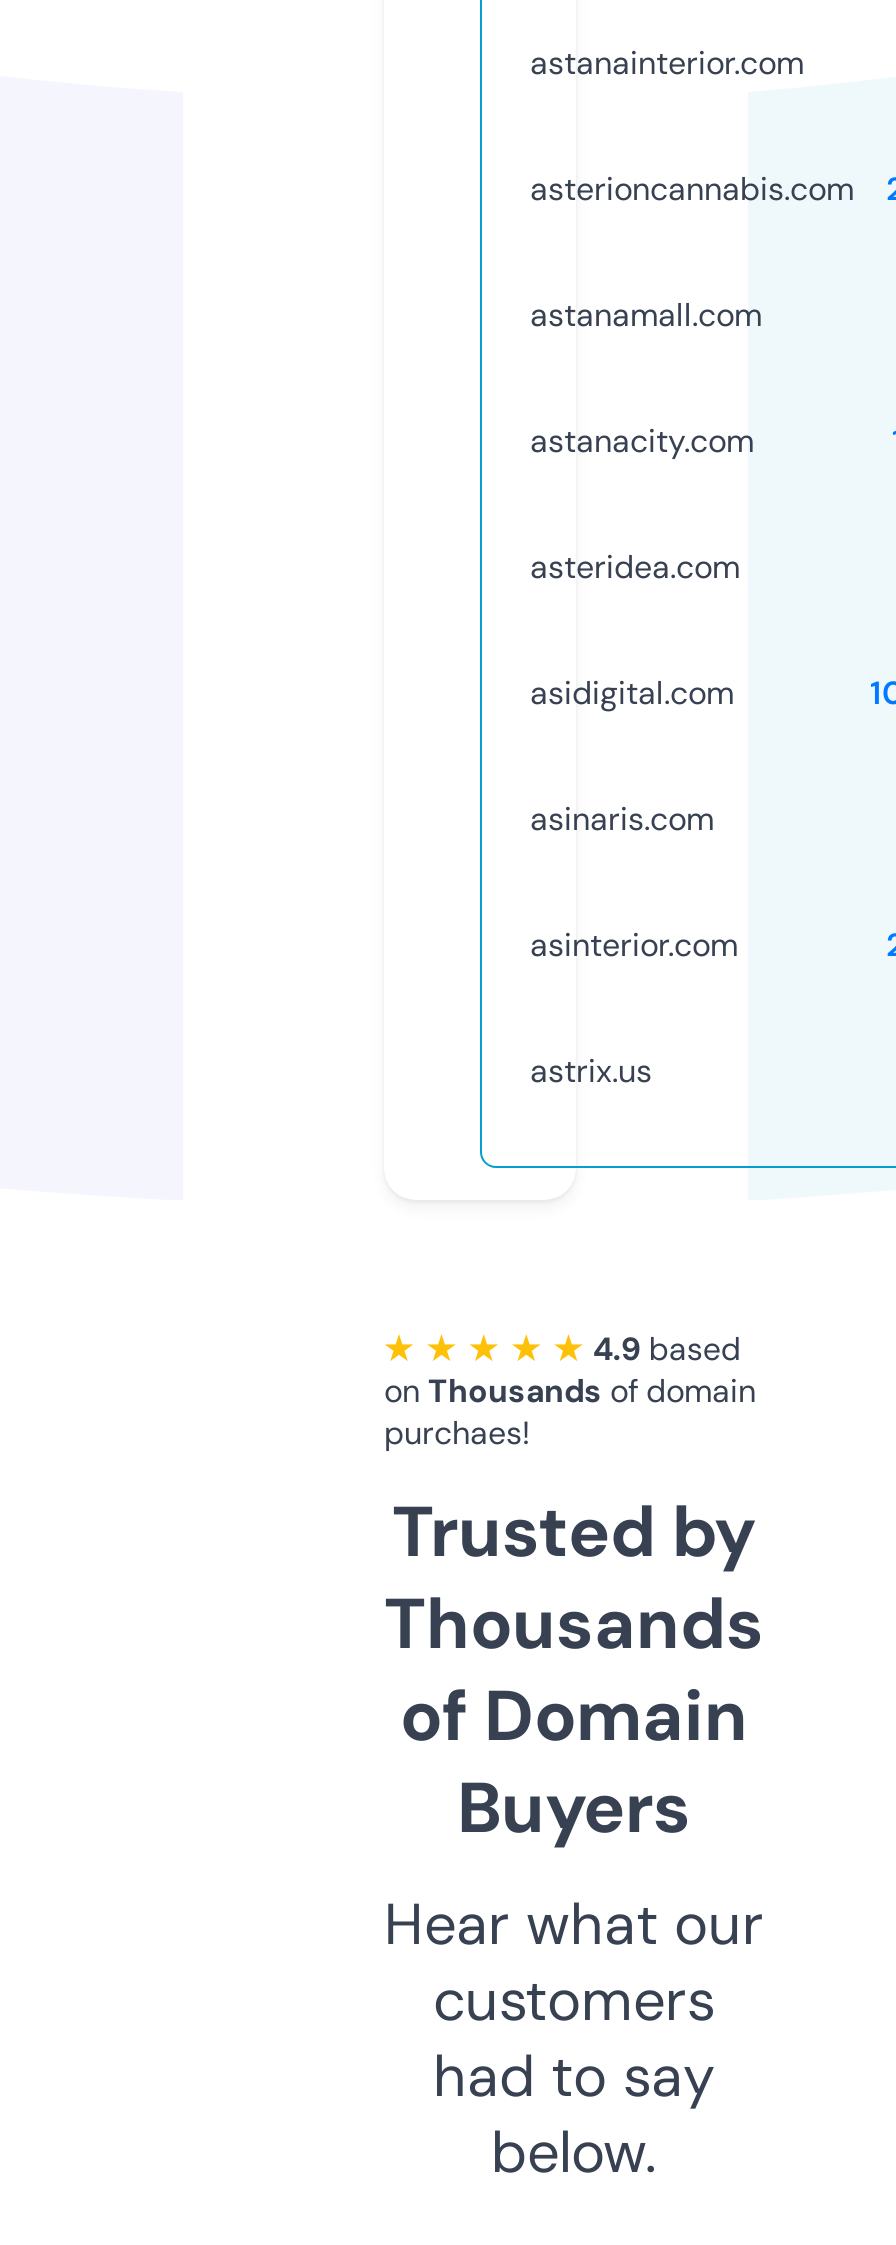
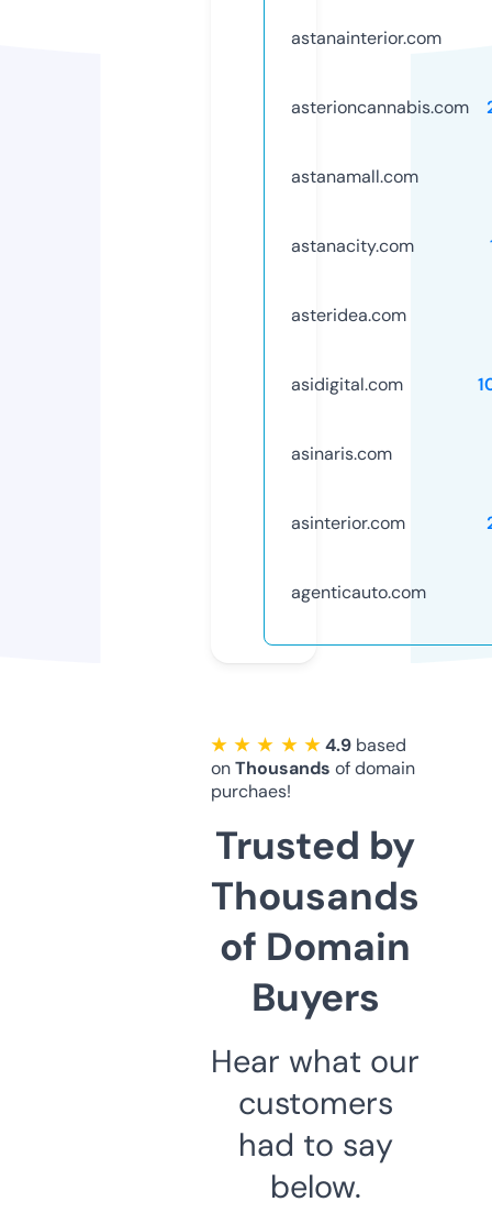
- astrix.us
+ agenticauto.com
